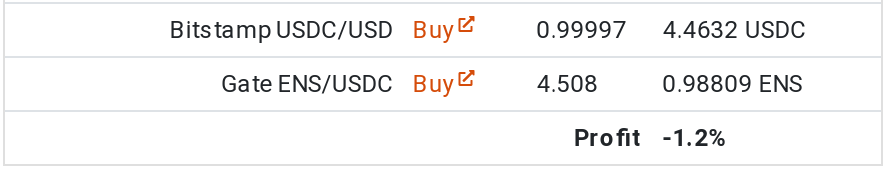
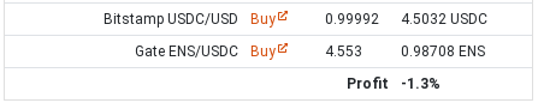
- 0.99997
+ 0.99992

- 4.4632 USDC
+ 4.5032 USDC

- 4.508
+ 4.553

- 0.98809 ENS
+ 0.98708 ENS

- Profit -1.2%
+ Profit -1.3%
